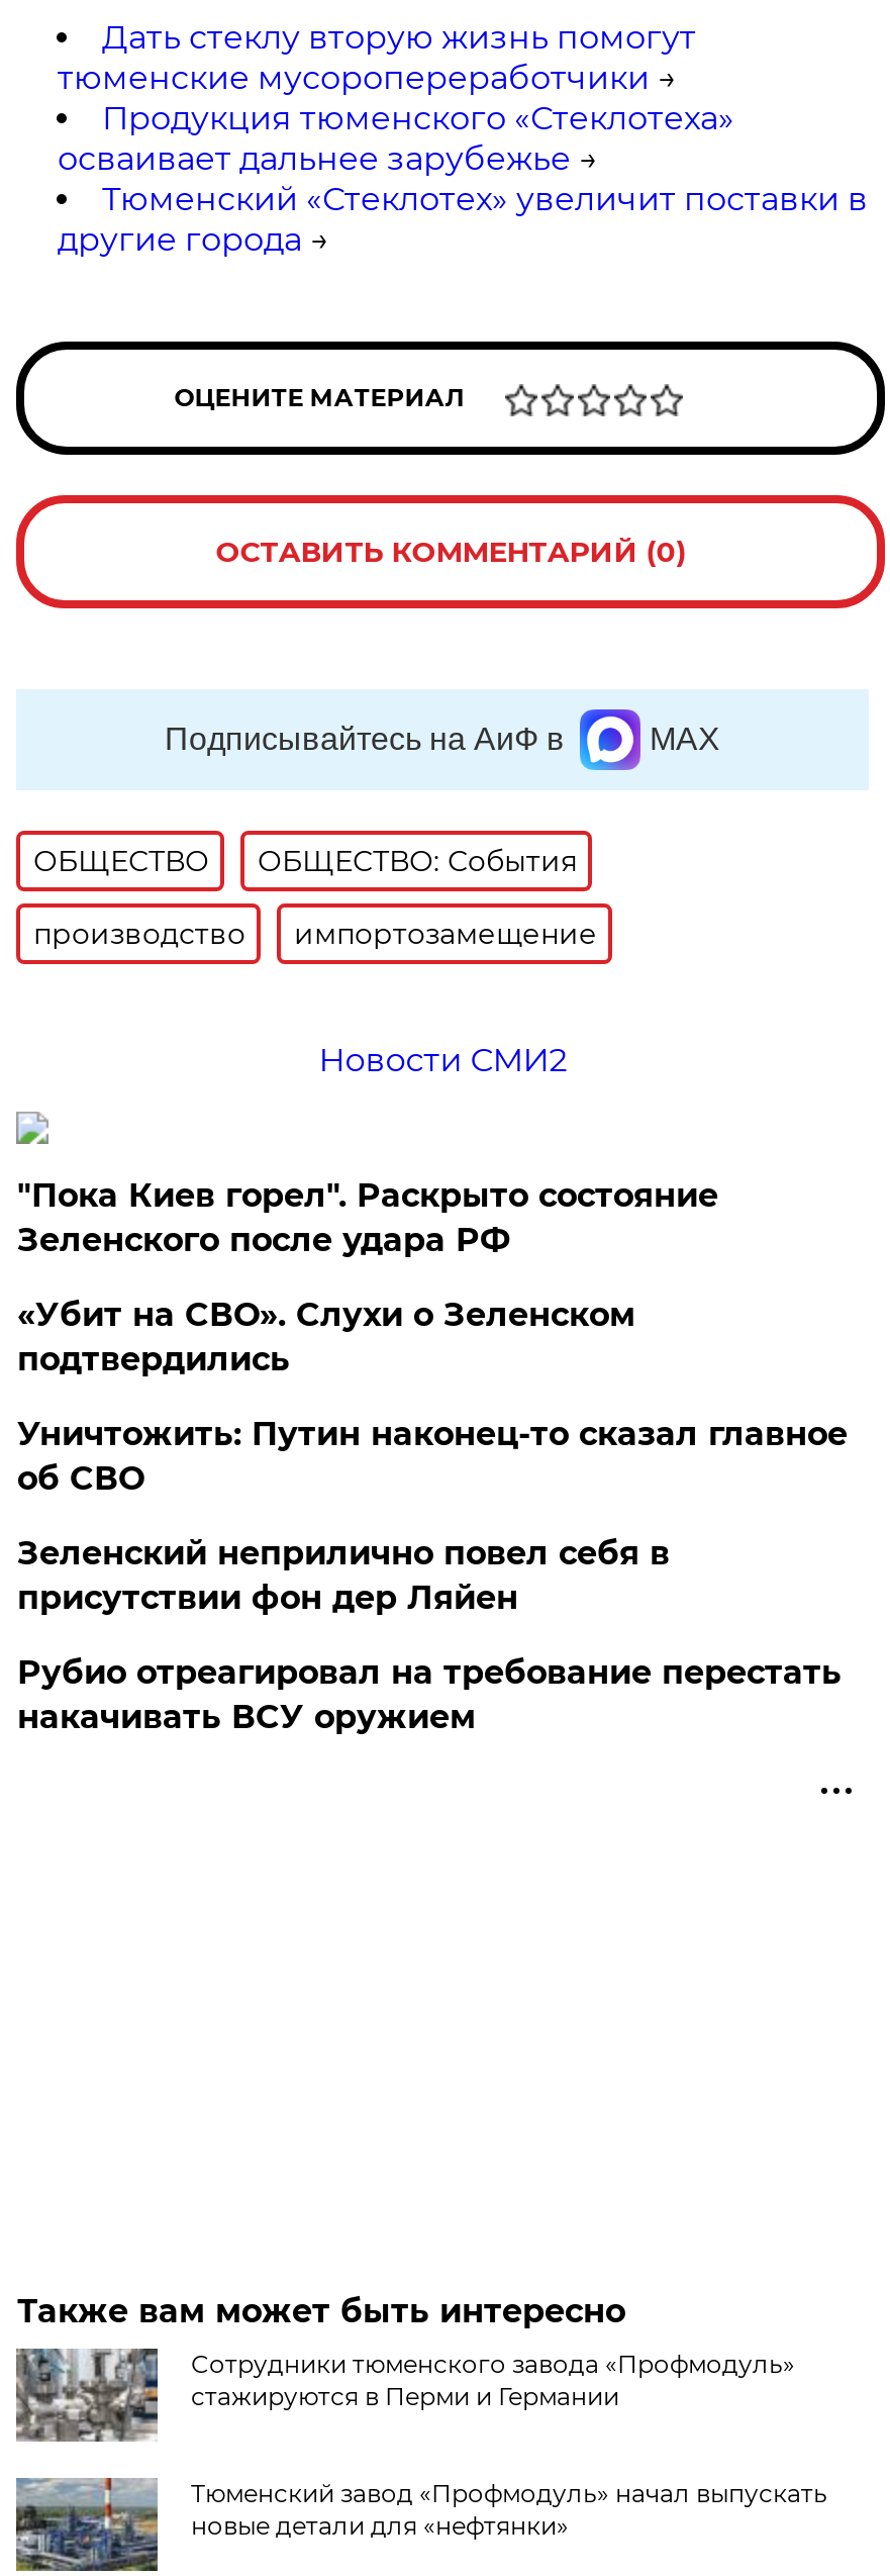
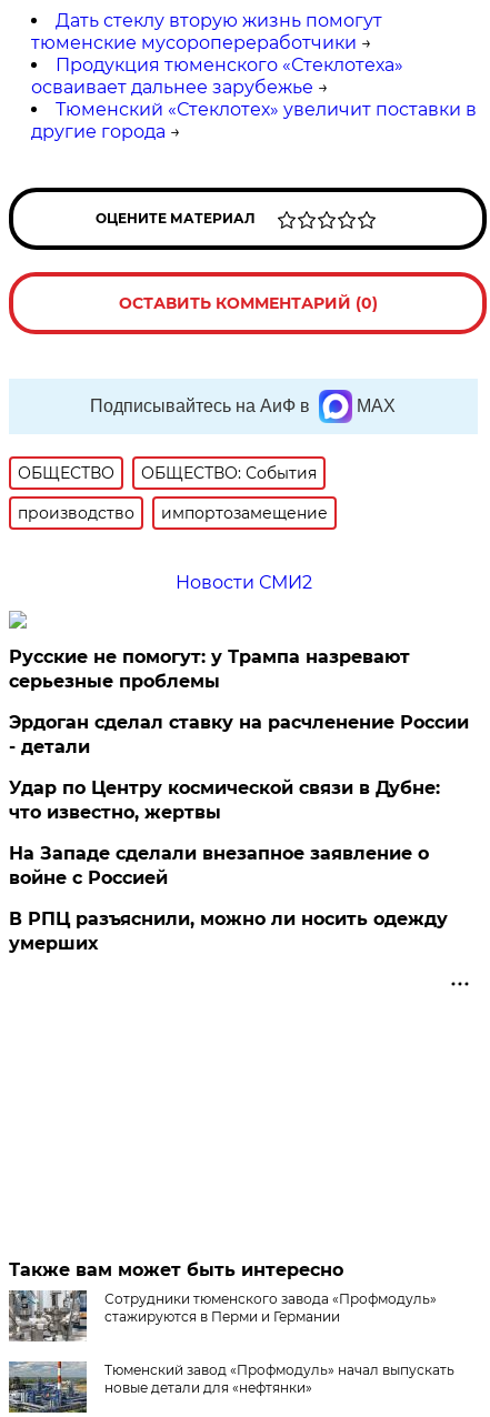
- "Пока Киев горел". Раскрыто состояние
- Зеленского после удара РФ
+ Русские не помогут: у Трампа назревают
+ серьезные проблемы

- «Убит на СВО». Слухи о Зеленском
- подтвердились
+ Эрдоган сделал ставку на расчленение России
+ - детали

- Уничтожить: Путин наконец-то сказал главное
- об СВО
+ Удар по Центру космической связи в Дубне:
+ что известно, жертвы

- Зеленский неприлично повел cебя в
- присутствии фон дер Ляйен
+ На Западе сделали внезапное заявление о
+ войне с Россией

- Рубио отреагировал на требование перестать
- накачивать ВСУ оружием
+ В РПЦ разъяснили, можно ли носить одежду
+ умерших
